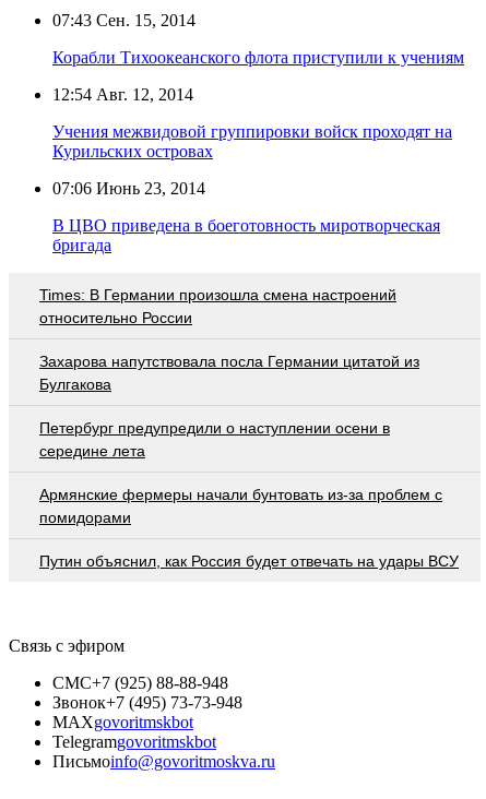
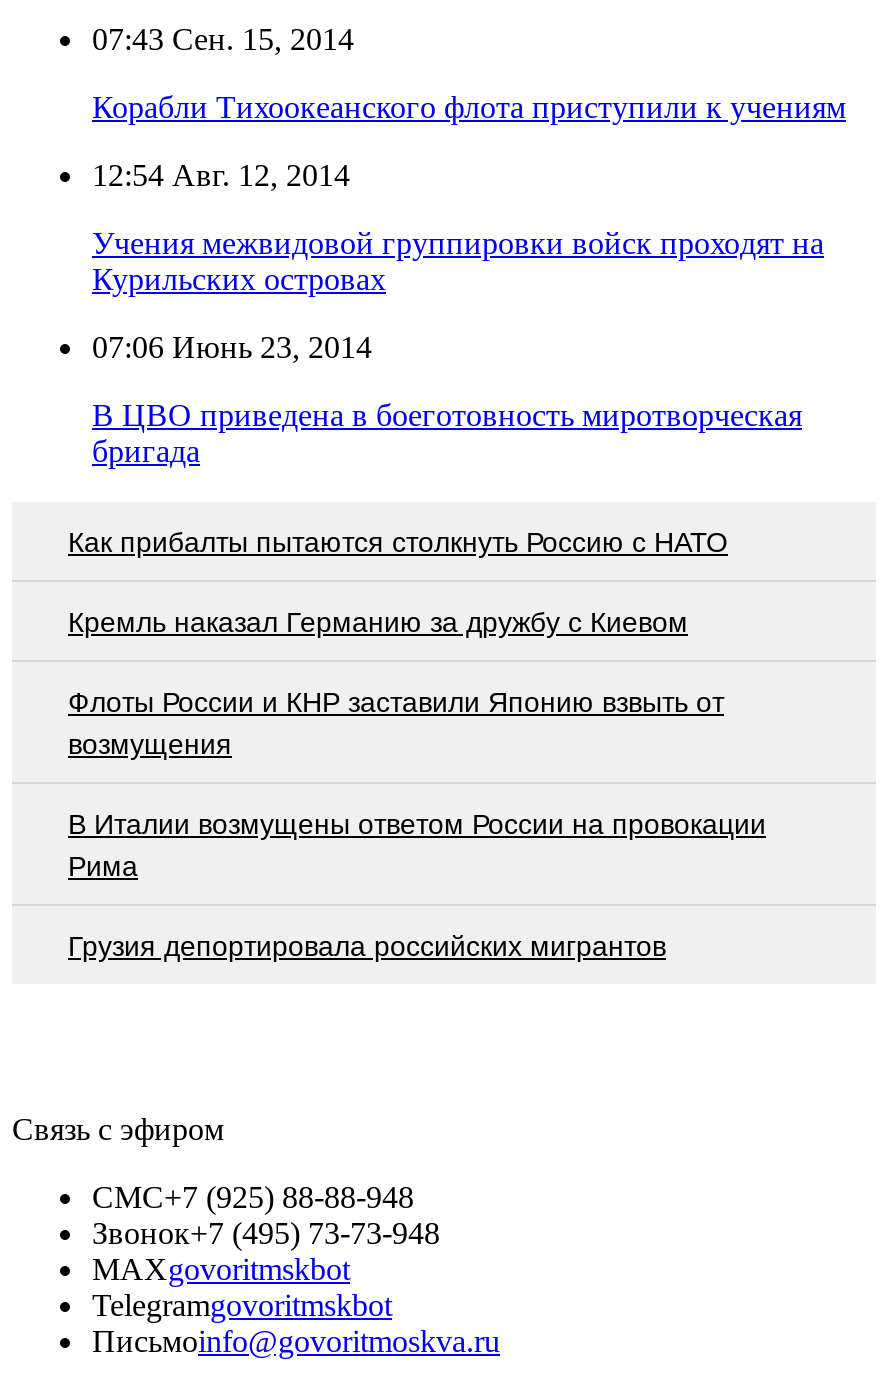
- Times: В Германии произошла смена настроений
- относительно России
+ Как прибалты пытаются столкнуть Россию с НАТО

- Захарова напутствовала посла Германии цитатой из
- Булгакова
+ Кремль наказал Германию за дружбу с Киевом

- Петербург предупредили о наступлении осени в
- середине лета
+ Флоты России и КНР заставили Японию взвыть от
+ возмущения

- Армянские фермеры начали бунтовать из-за проблем с
- помидорами
+ В Италии возмущены ответом России на провокации
+ Рима

- Путин объяснил, как Россия будет отвечать на удары ВСУ
+ Грузия депортировала российских мигрантов
